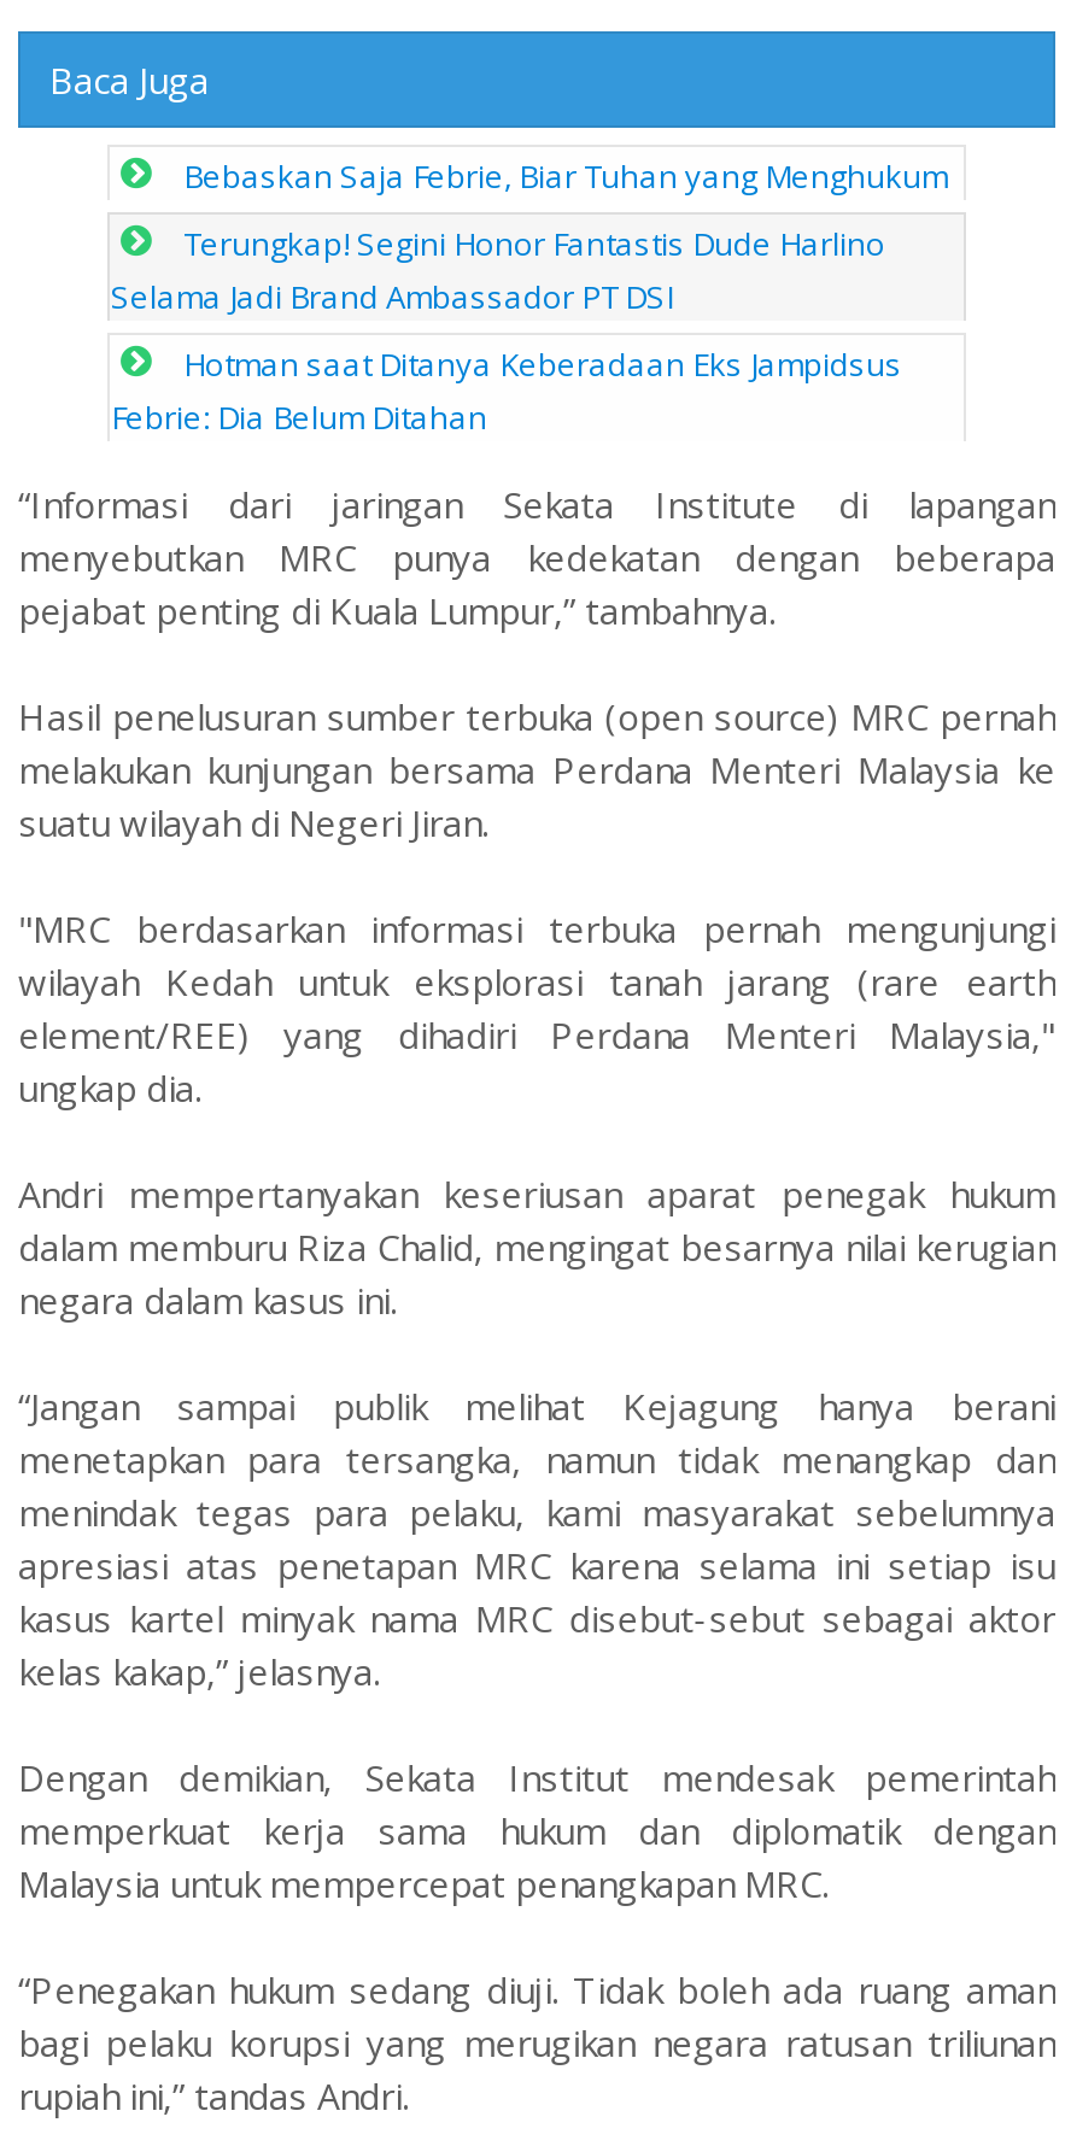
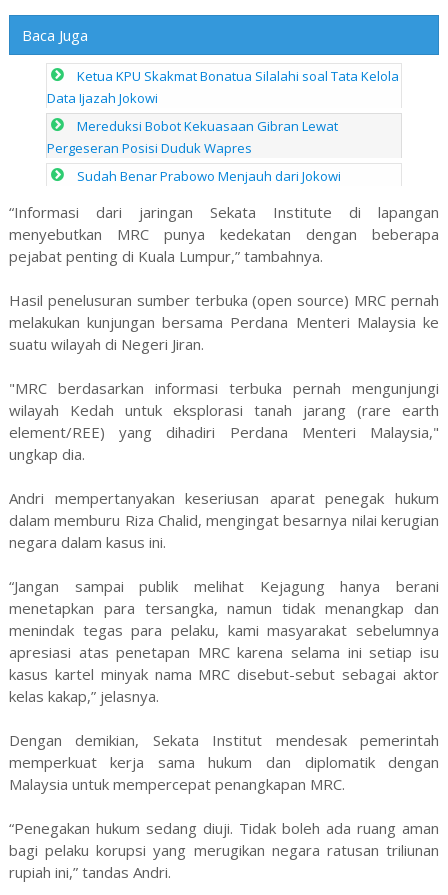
- Bebaskan Saja Febrie, Biar Tuhan yang Menghukum
+ Ketua KPU Skakmat Bonatua Silalahi soal Tata Kelola
+ Data Ijazah Jokowi

- Terungkap! Segini Honor Fantastis Dude Harlino
- Selama Jadi Brand Ambassador PT DSI
+ Mereduksi Bobot Kekuasaan Gibran Lewat
+ Pergeseran Posisi Duduk Wapres

- Hotman saat Ditanya Keberadaan Eks Jampidsus
- Febrie: Dia Belum Ditahan
+ Sudah Benar Prabowo Menjauh dari Jokowi
